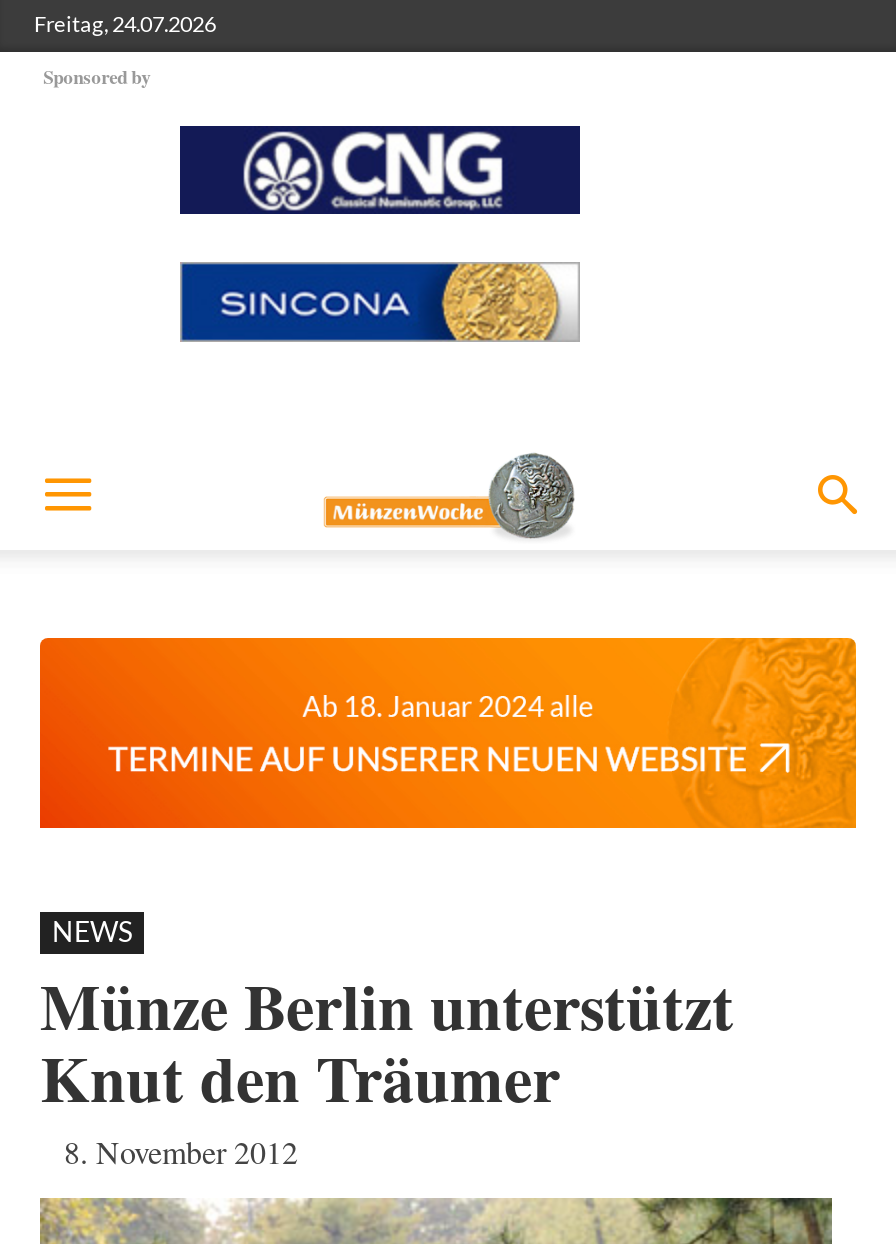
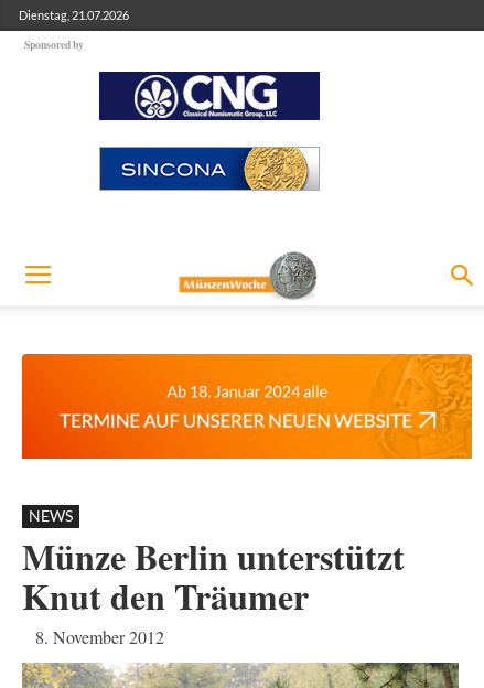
- Freitag, 24.07.2026
+ Dienstag, 21.07.2026
